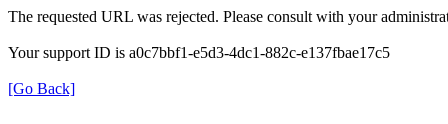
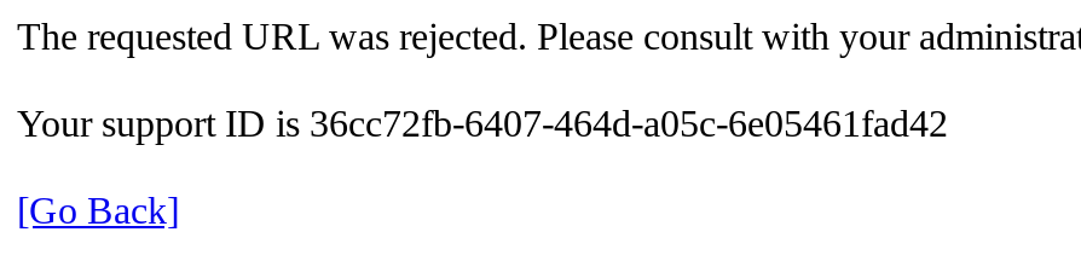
- Your support ID is a0c7bbf1-e5d3-4dc1-882c-e137fbae17c5
+ Your support ID is 36cc72fb-6407-464d-a05c-6e05461fad42
